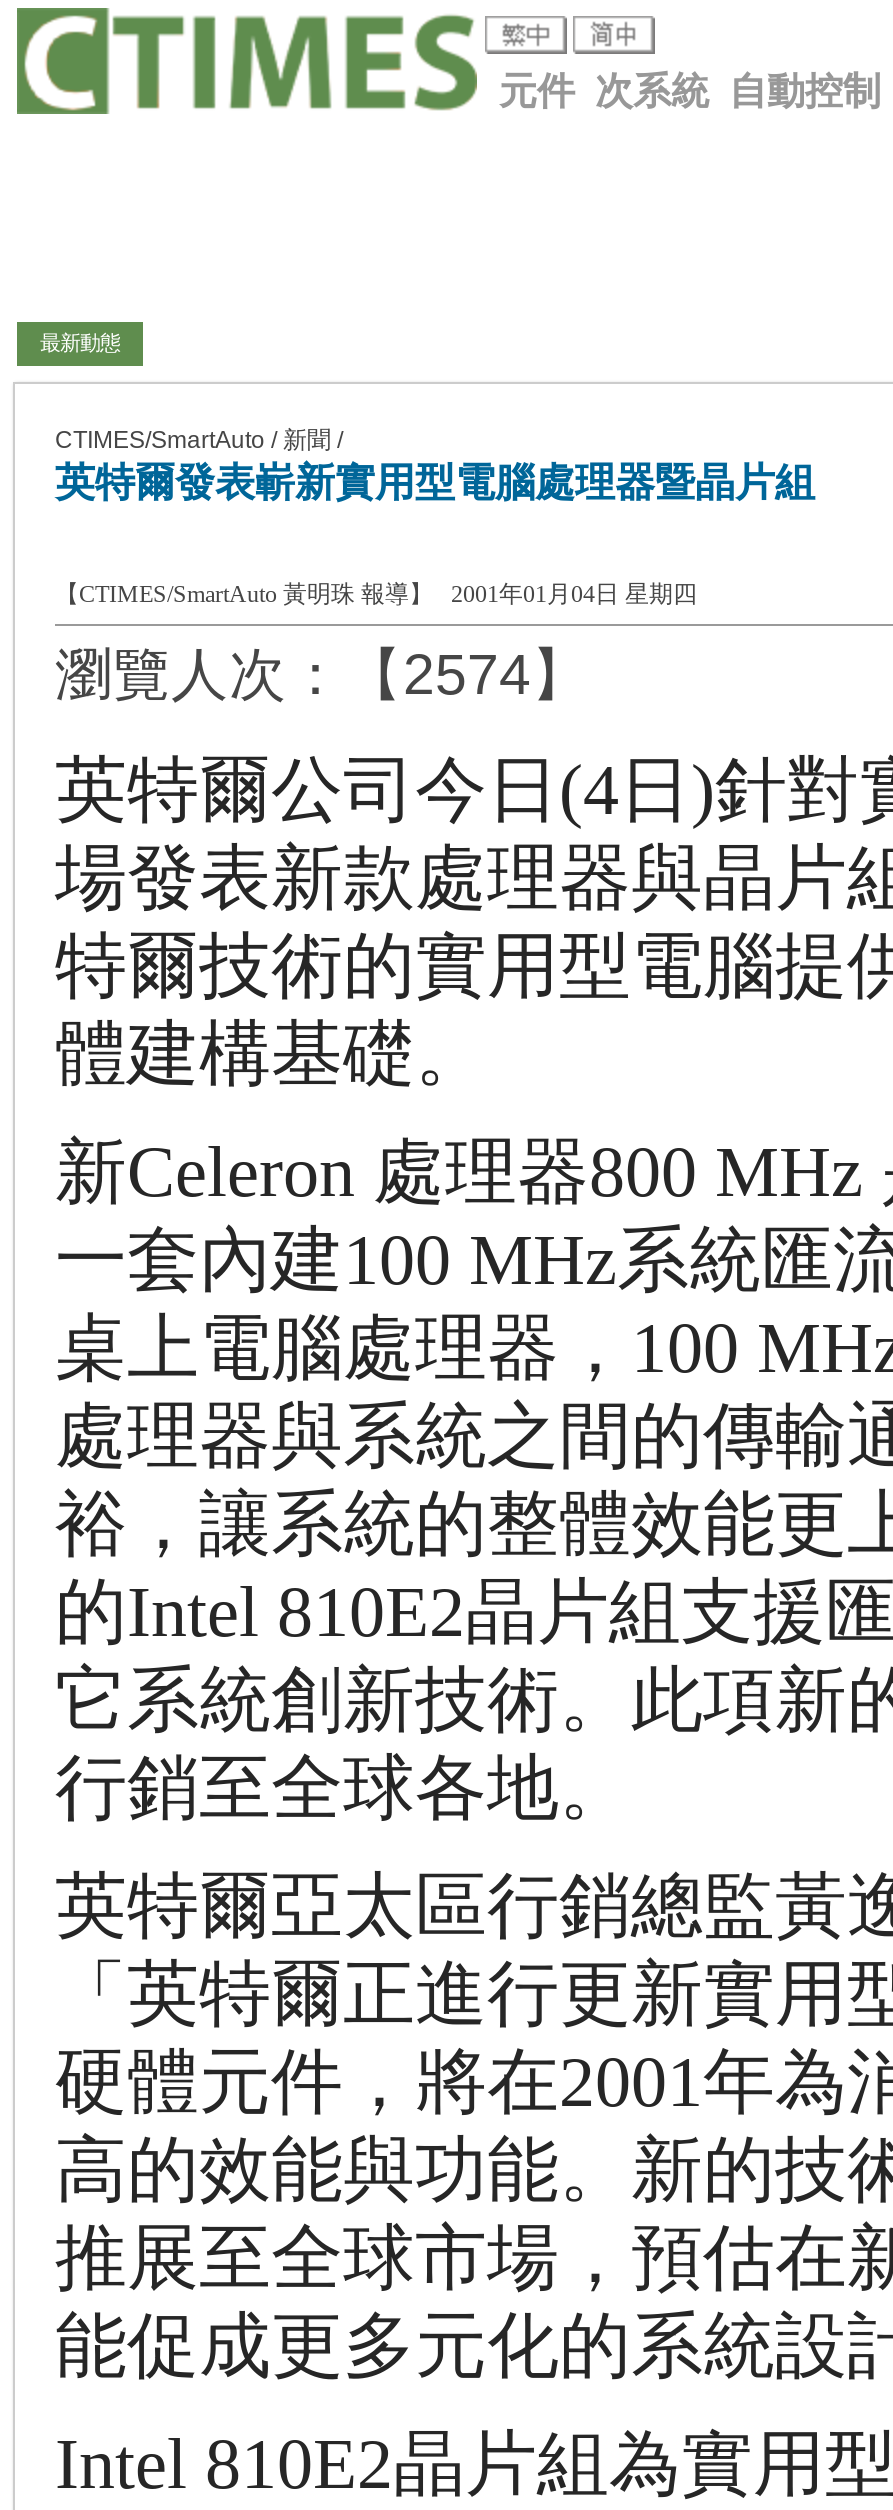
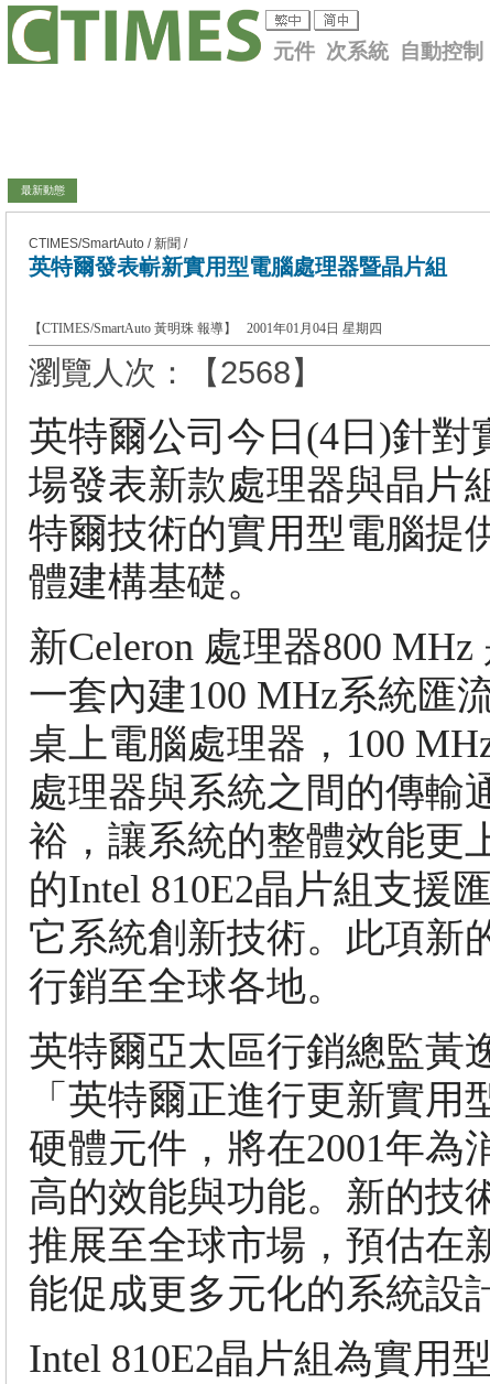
- 瀏覽人次：【2574】
+ 瀏覽人次：【2568】
